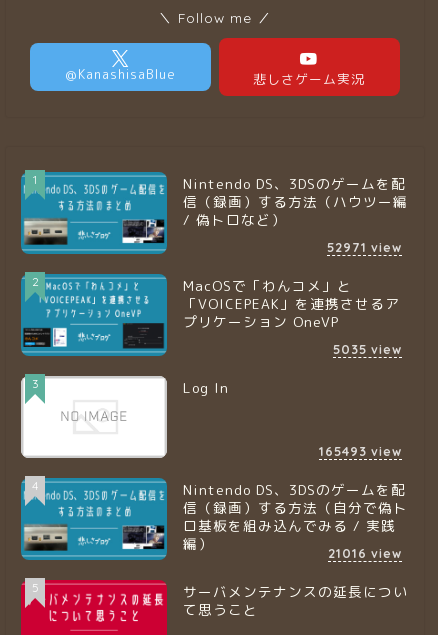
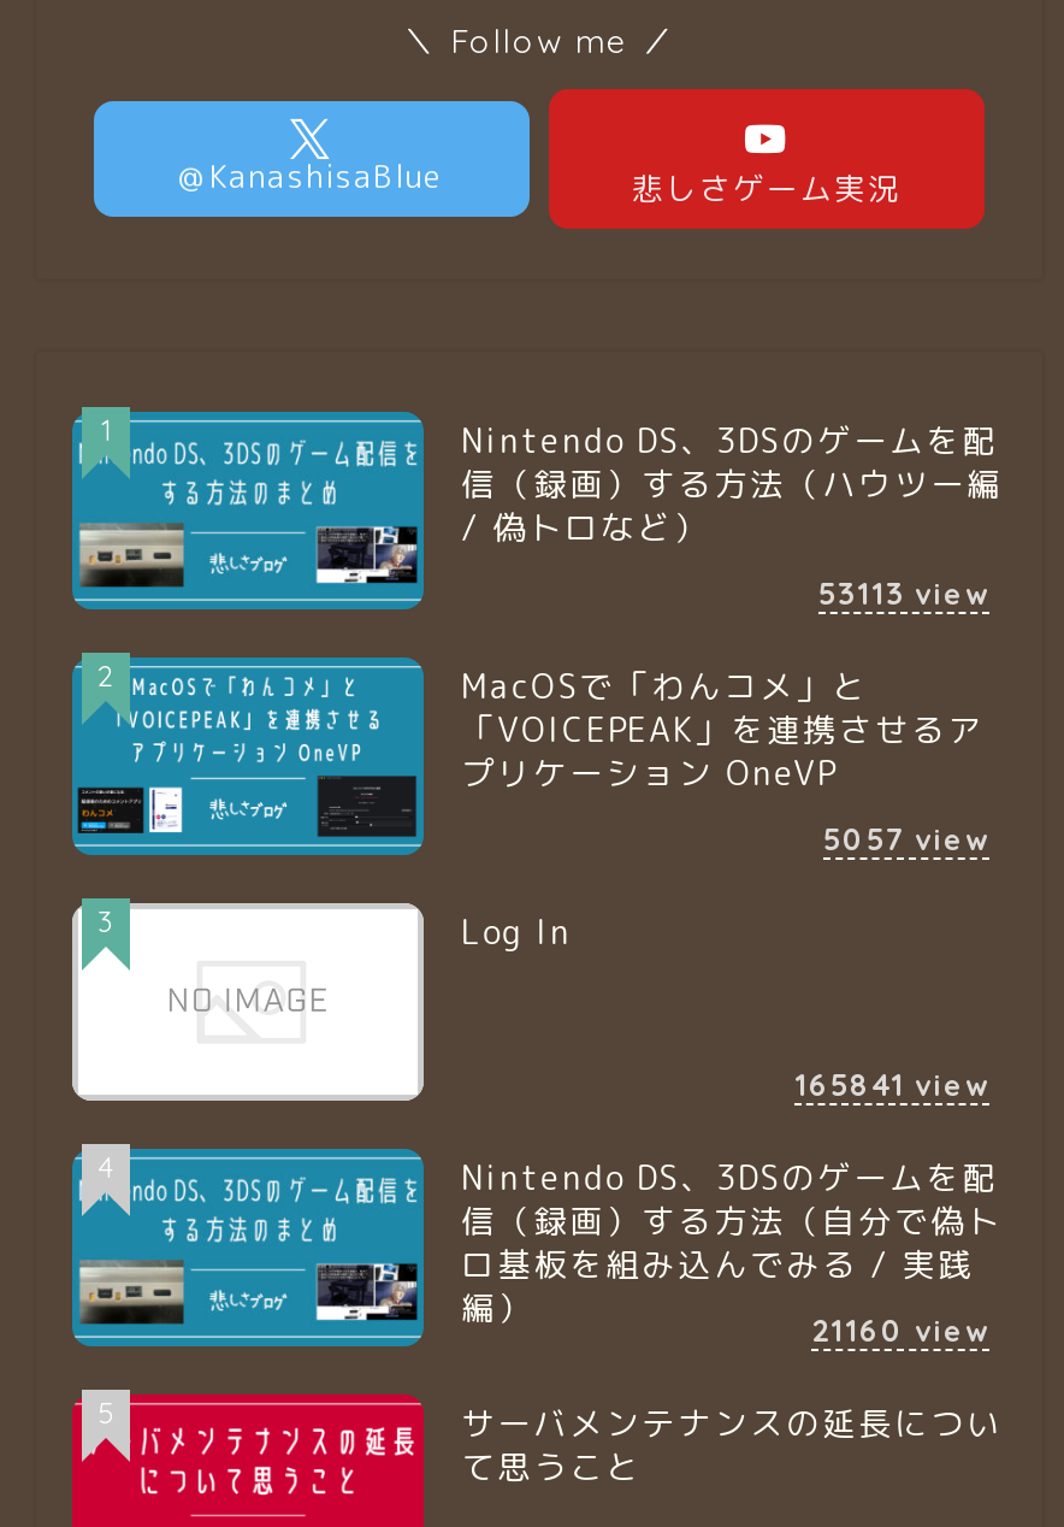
- 52971 view
+ 53113 view

- 5035 view
+ 5057 view

- 165493 view
+ 165841 view

- 21016 view
+ 21160 view
